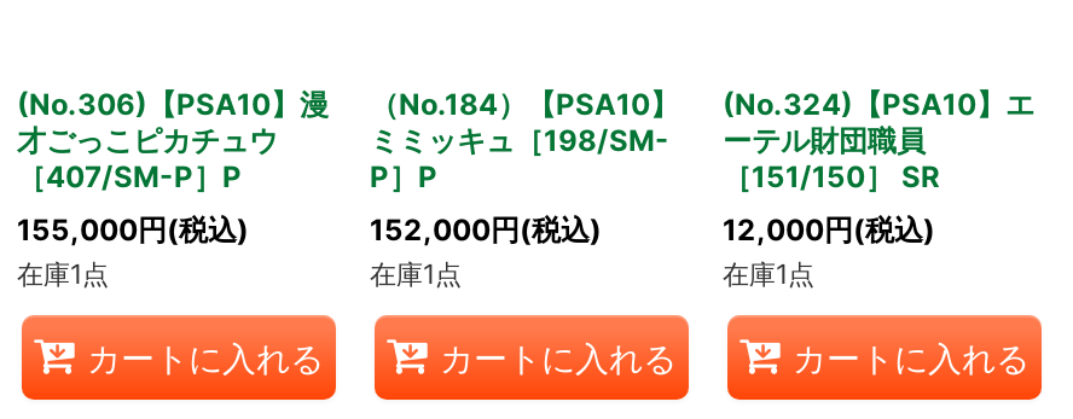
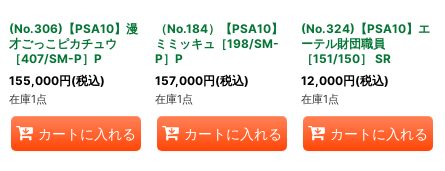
- 152,000円(税込)
+ 157,000円(税込)
